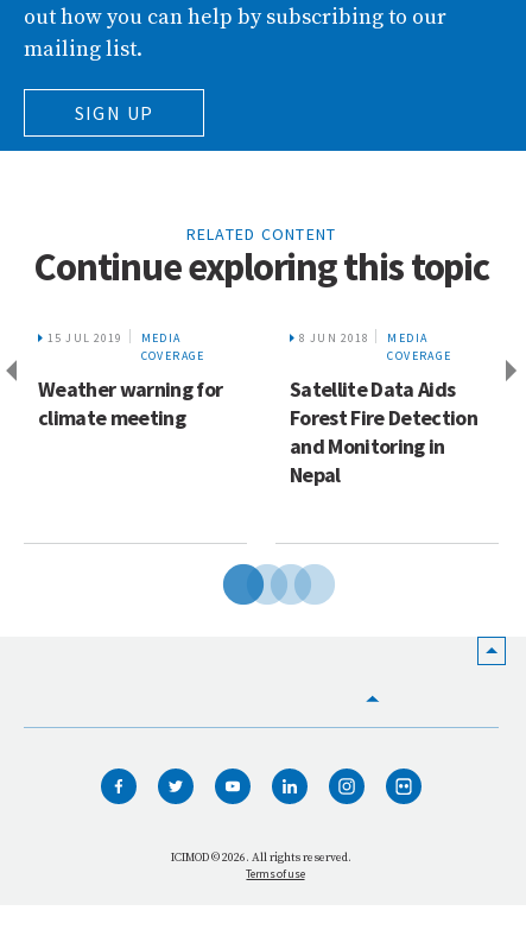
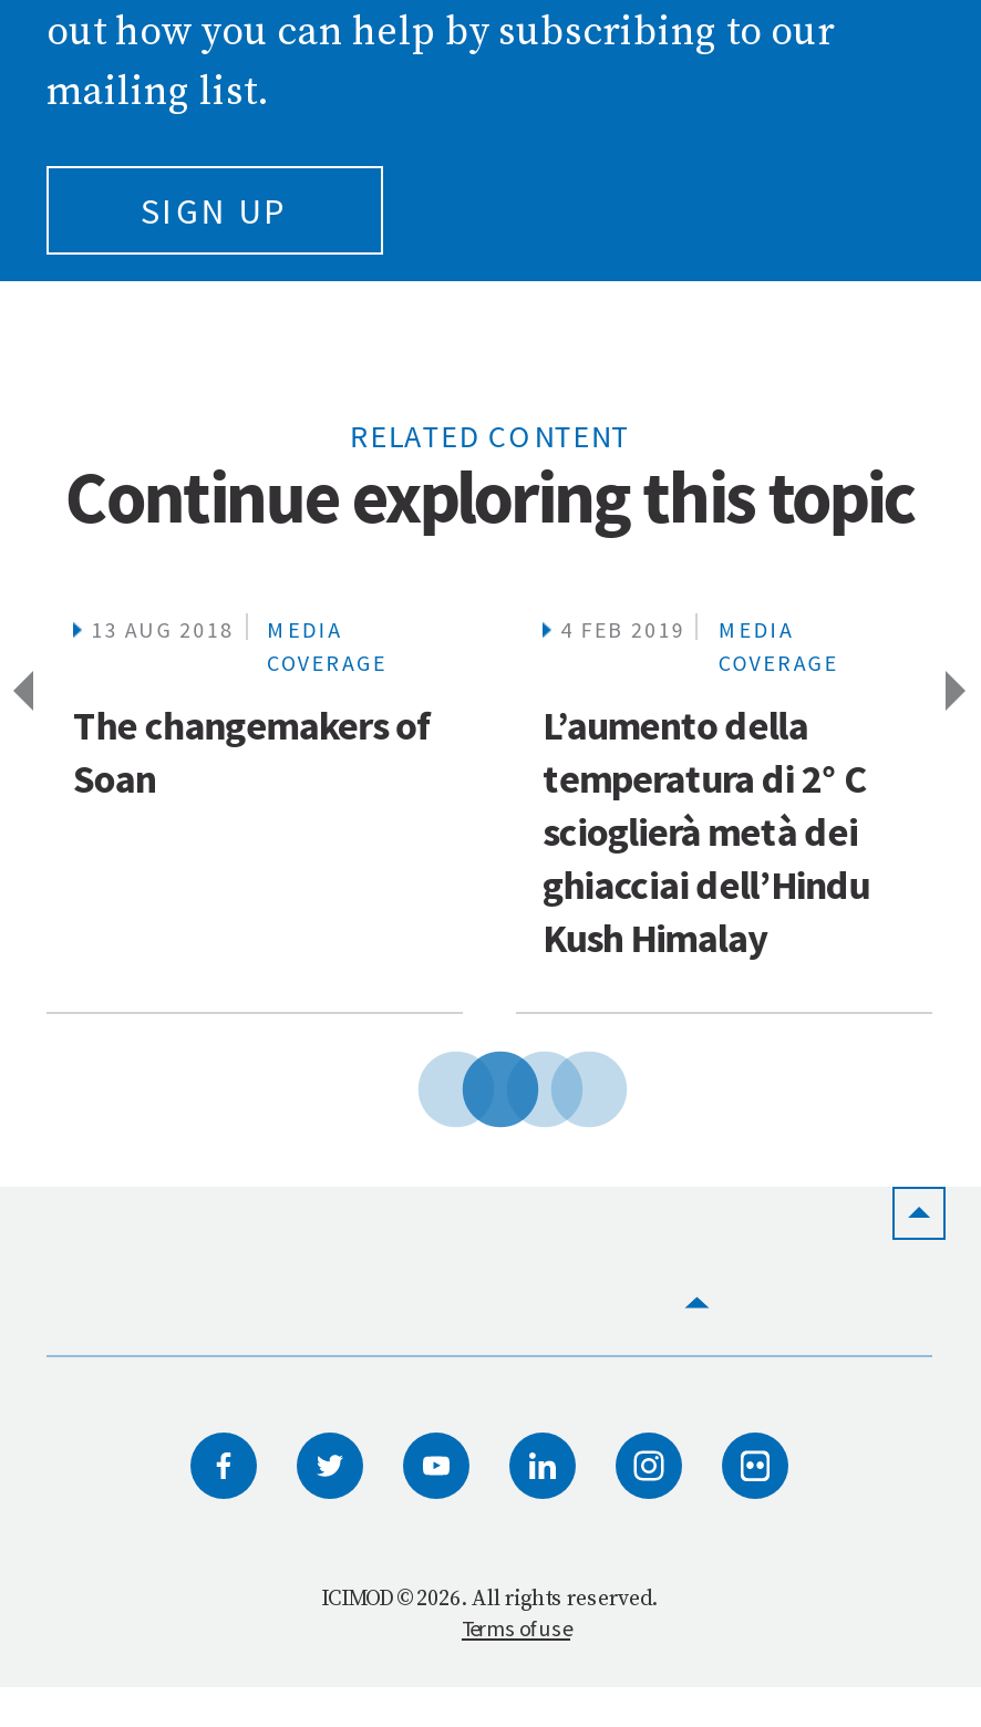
- 15 JUL 2019 MEDIA
+ 13 AUG 2018 MEDIA

- 8 JUN 2018 MEDIA
+ 4 FEB 2019 MEDIA

- Weather warning for
- climate meeting
+ The changemakers of
+ Soan

- Satellite Data Aids
- Forest Fire Detection
- and Monitoring in
- Nepal
+ L’aumento della
+ temperatura di 2° C
+ scioglierà metà dei
+ ghiacciai dell’Hindu
+ Kush Himalay

- [image]
+ [image]
